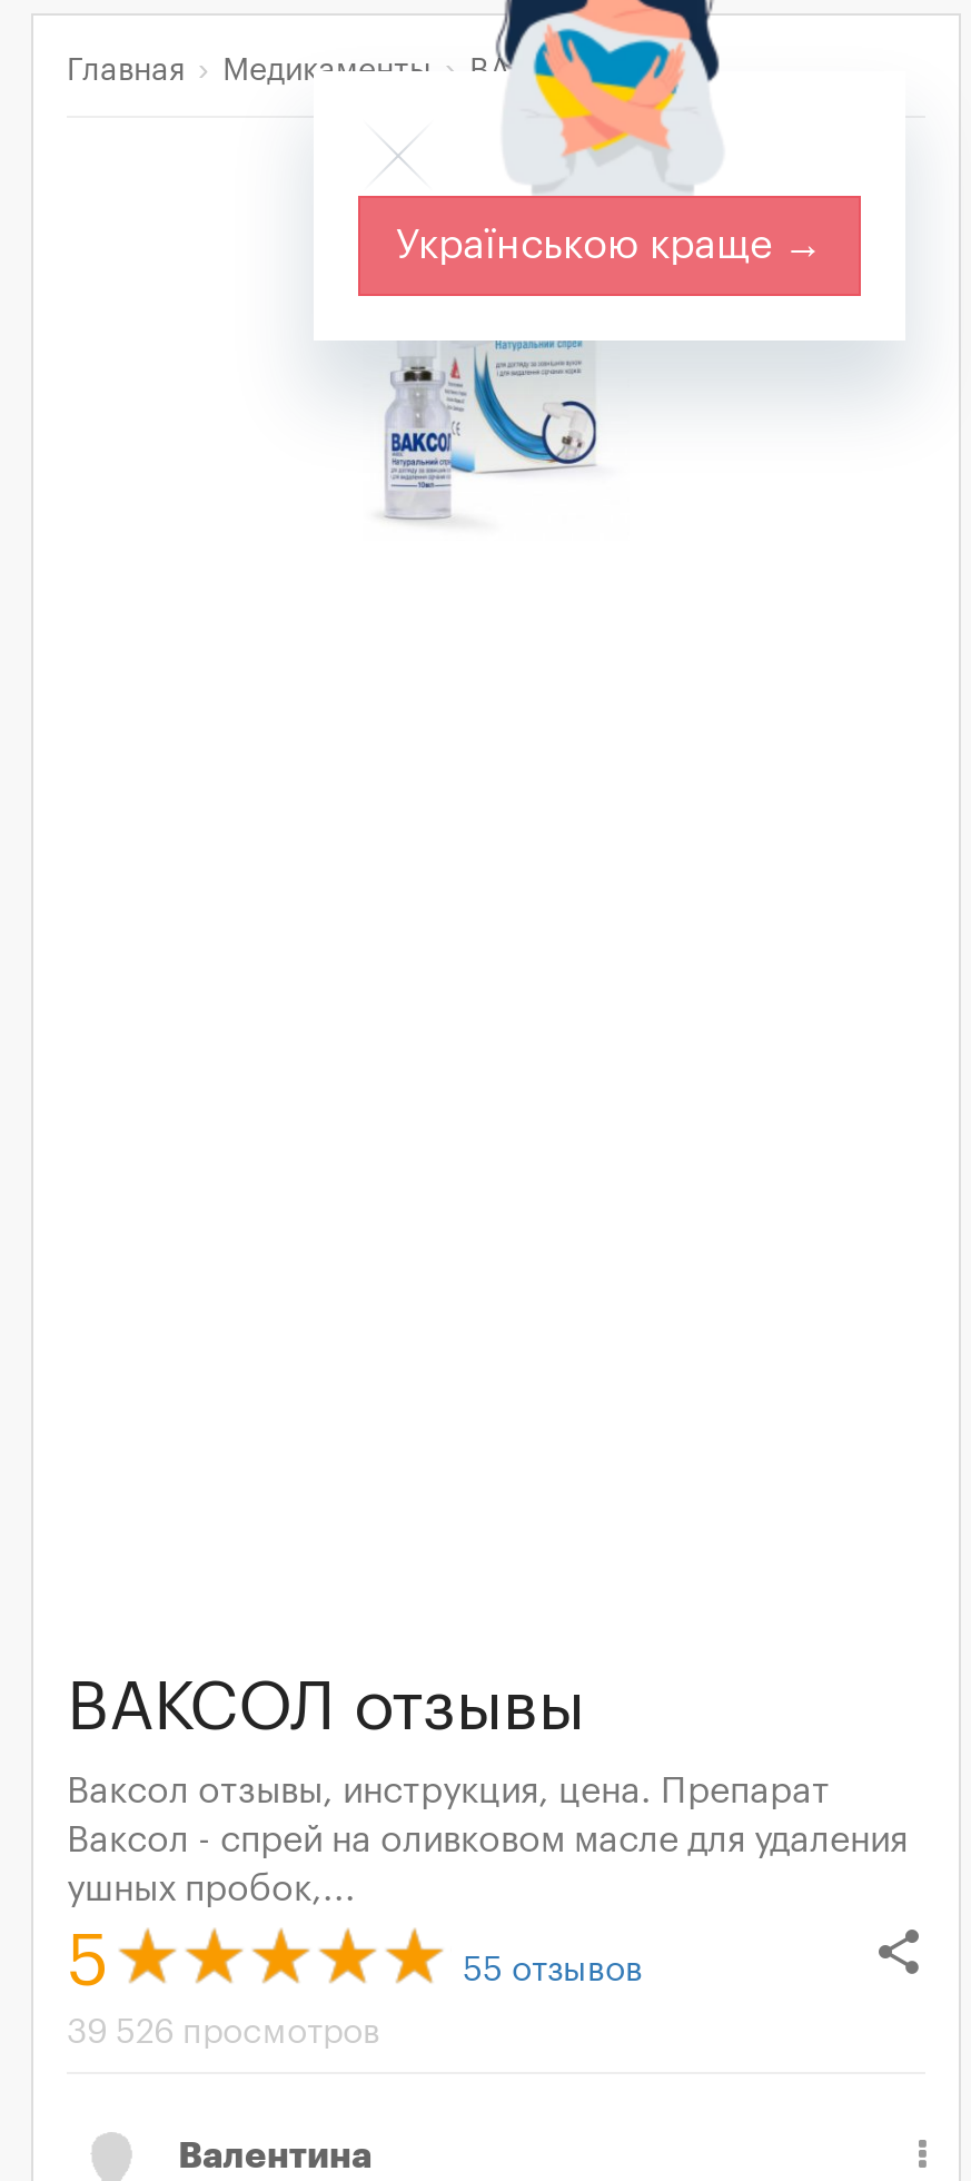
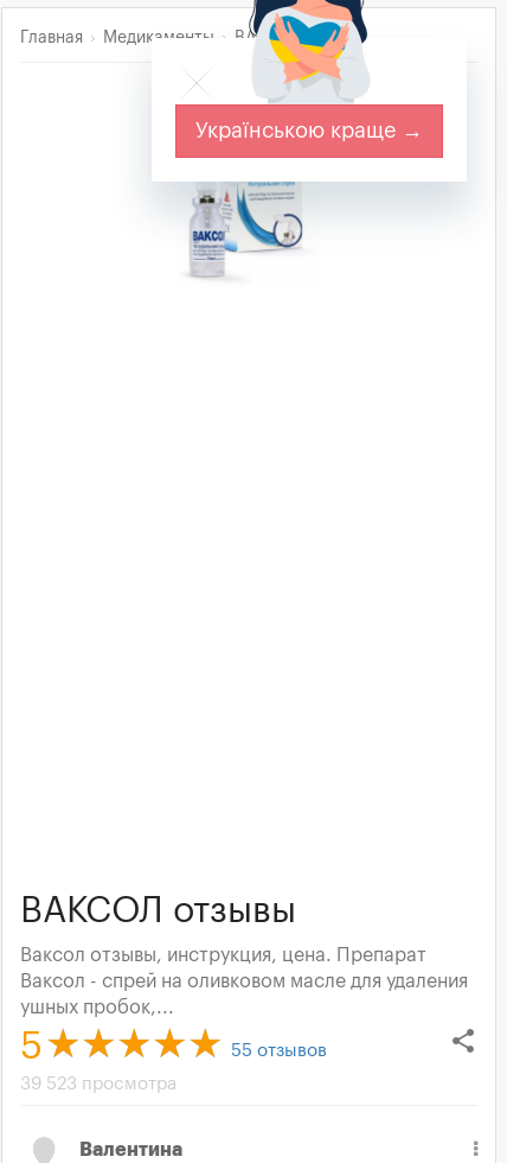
- 39 526 просмотров
+ 39 523 просмотра
